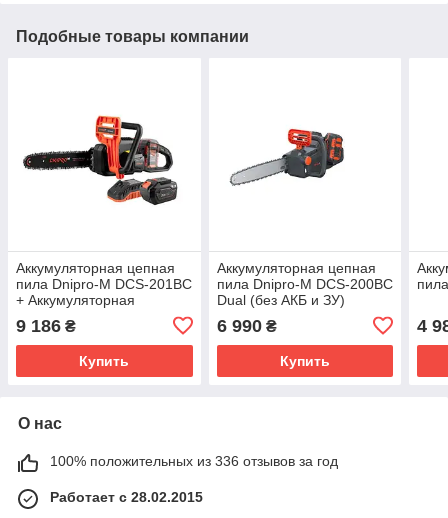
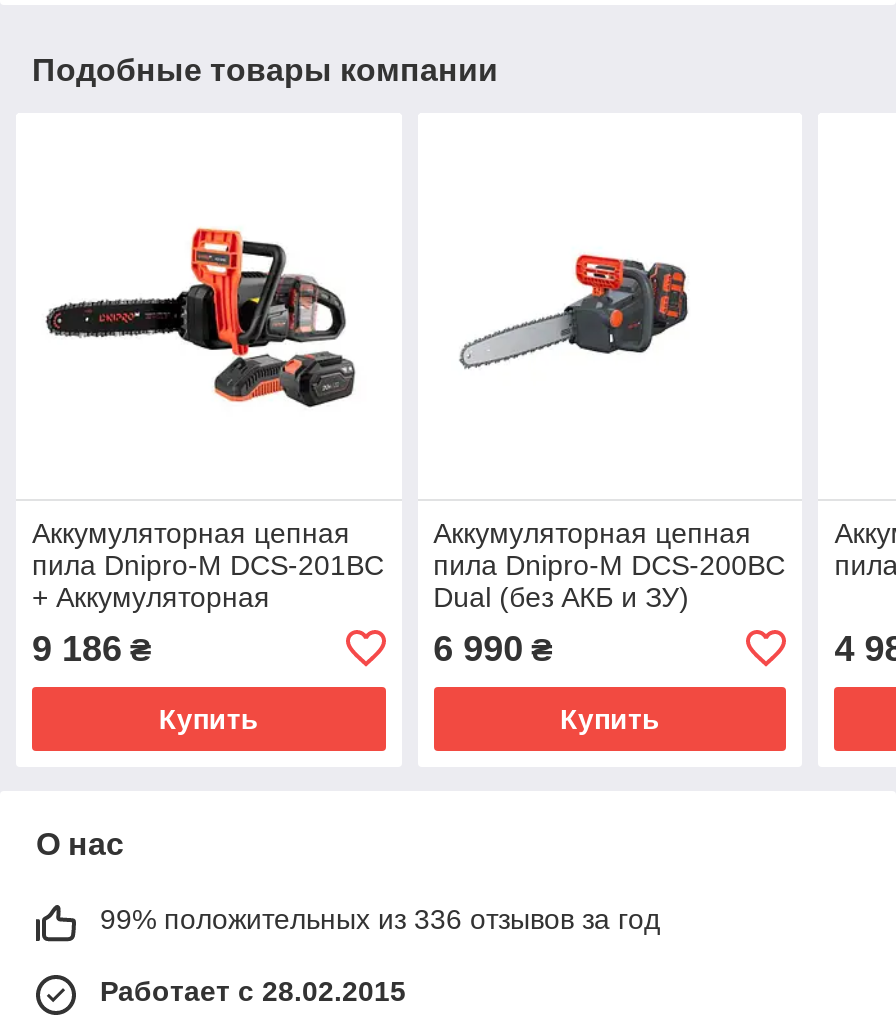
- 100% положительных из 336 отзывов за год
+ 99% положительных из 336 отзывов за год
